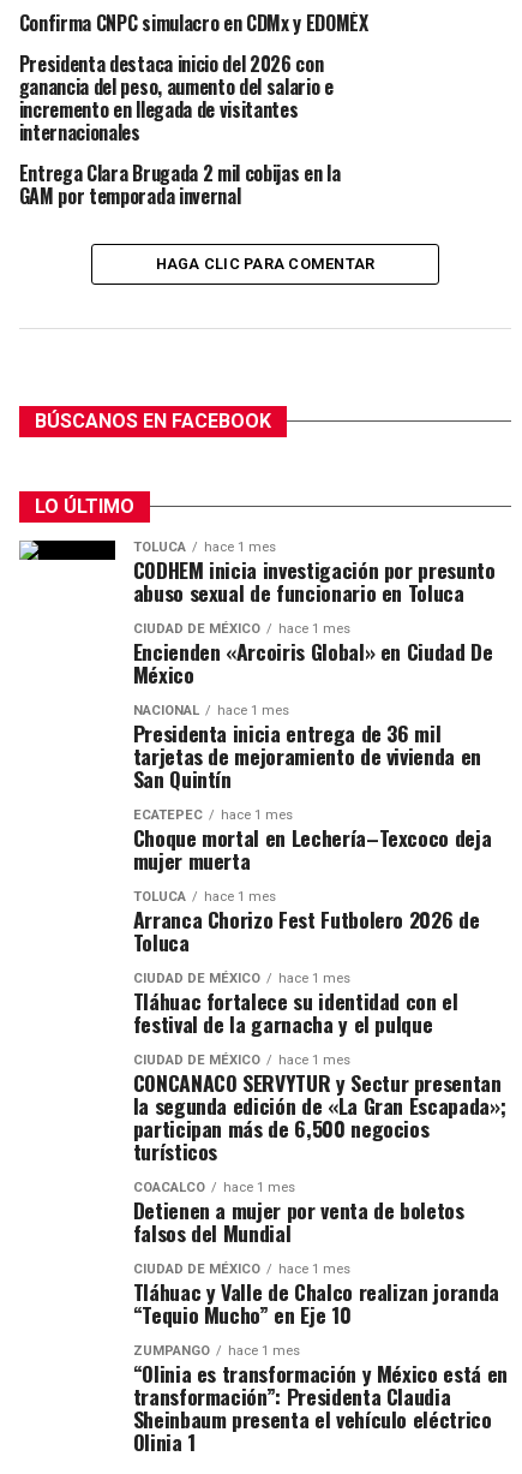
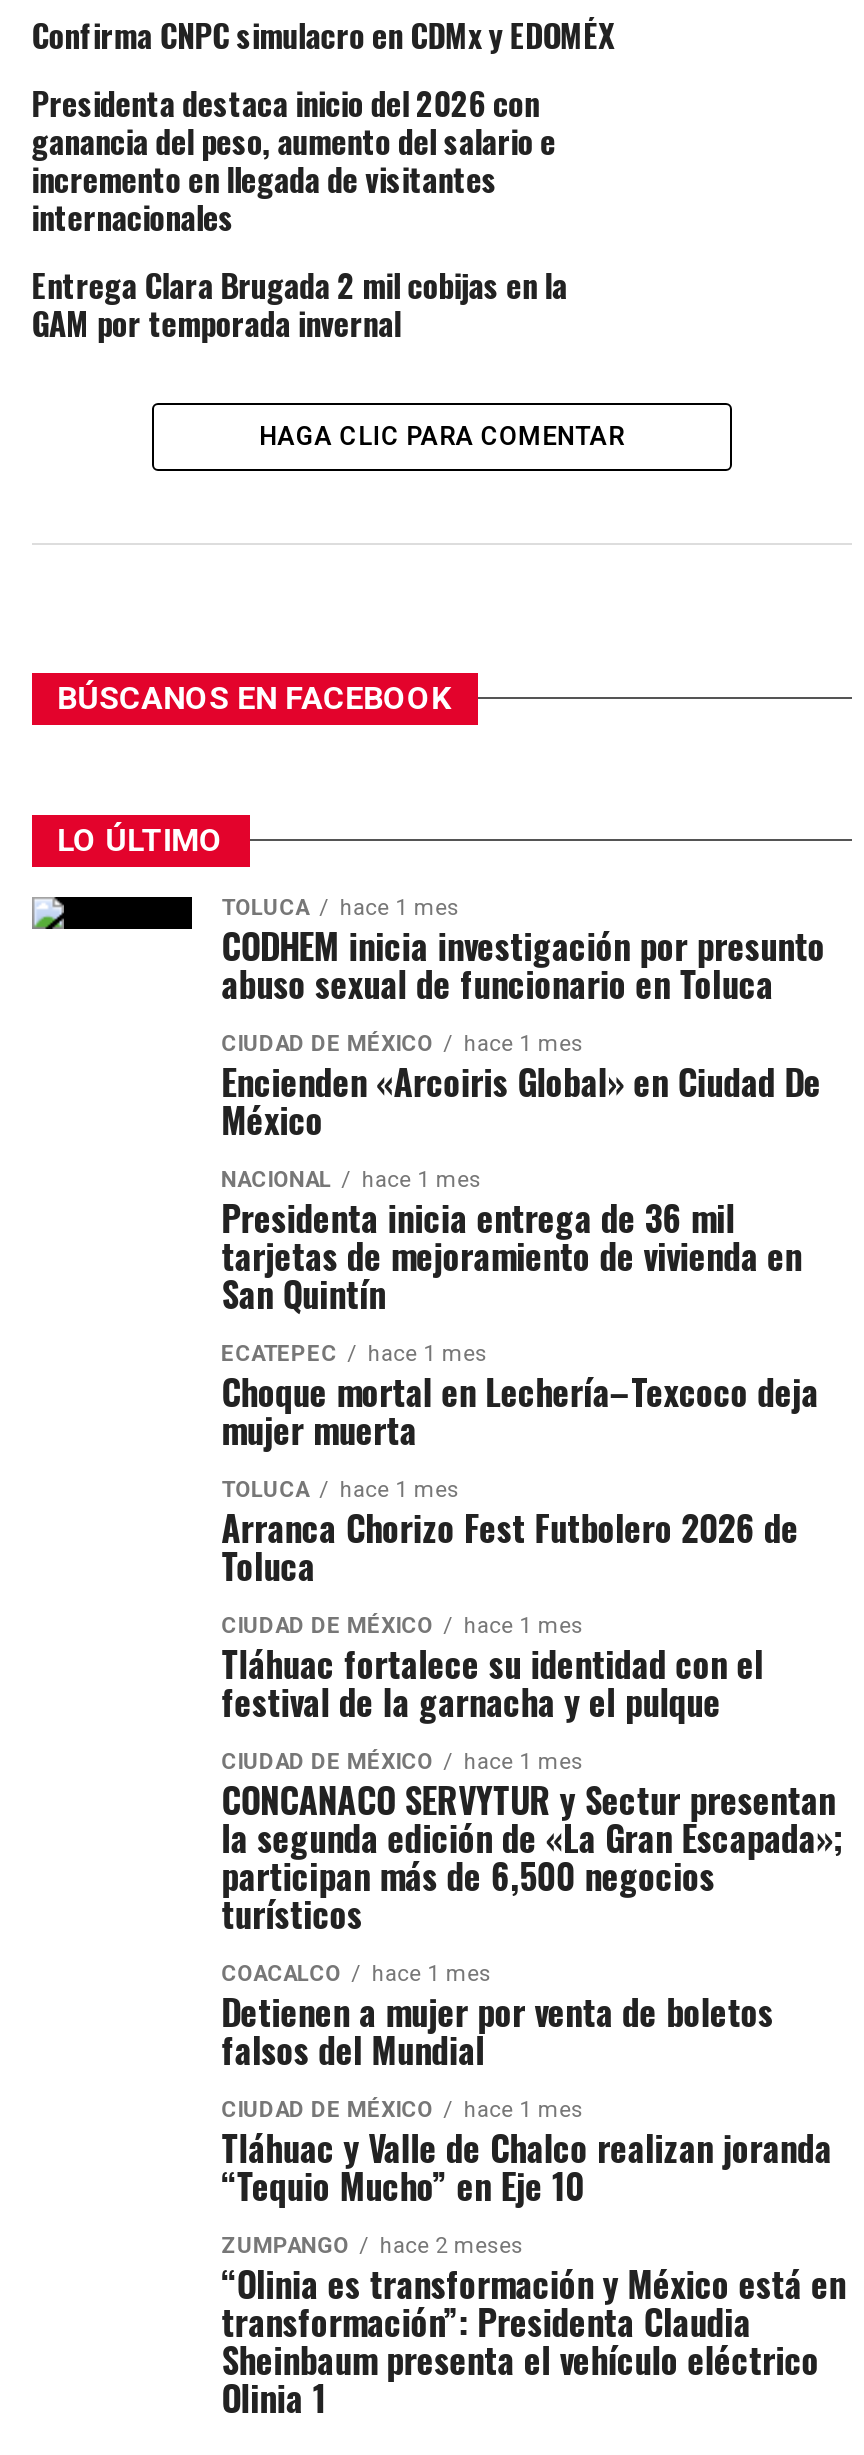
- ZUMPANGO hace 1 mes
+ ZUMPANGO hace 2 meses
